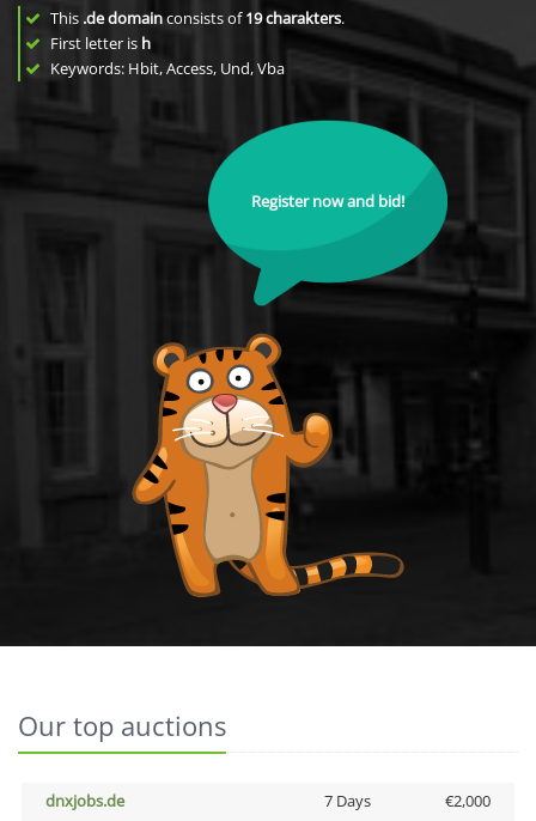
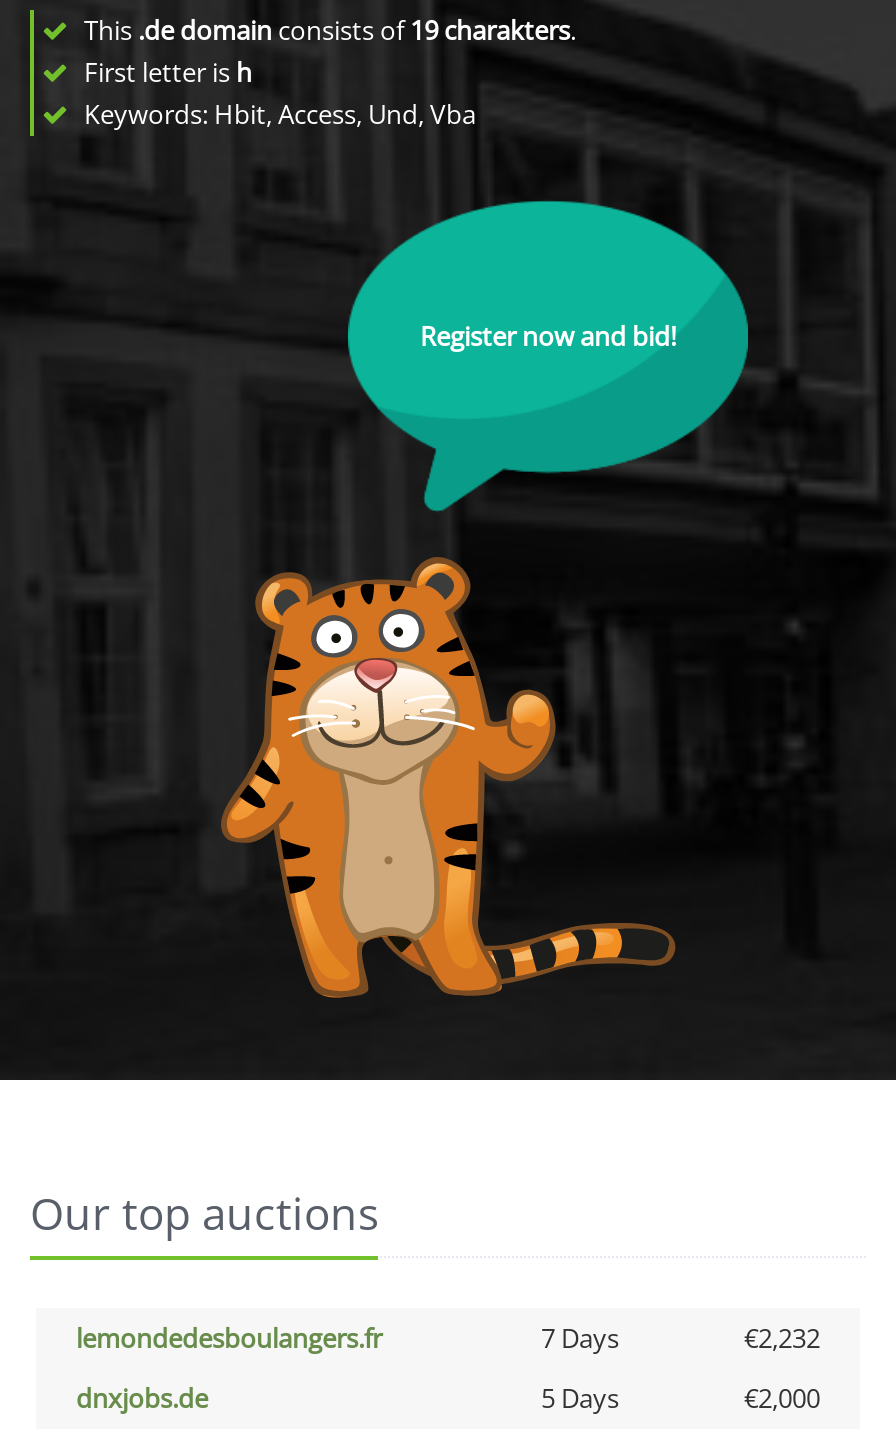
+ lemondedesboulangers.fr
+ 7 Days
+ €2,232

- 7 Days
+ 5 Days
